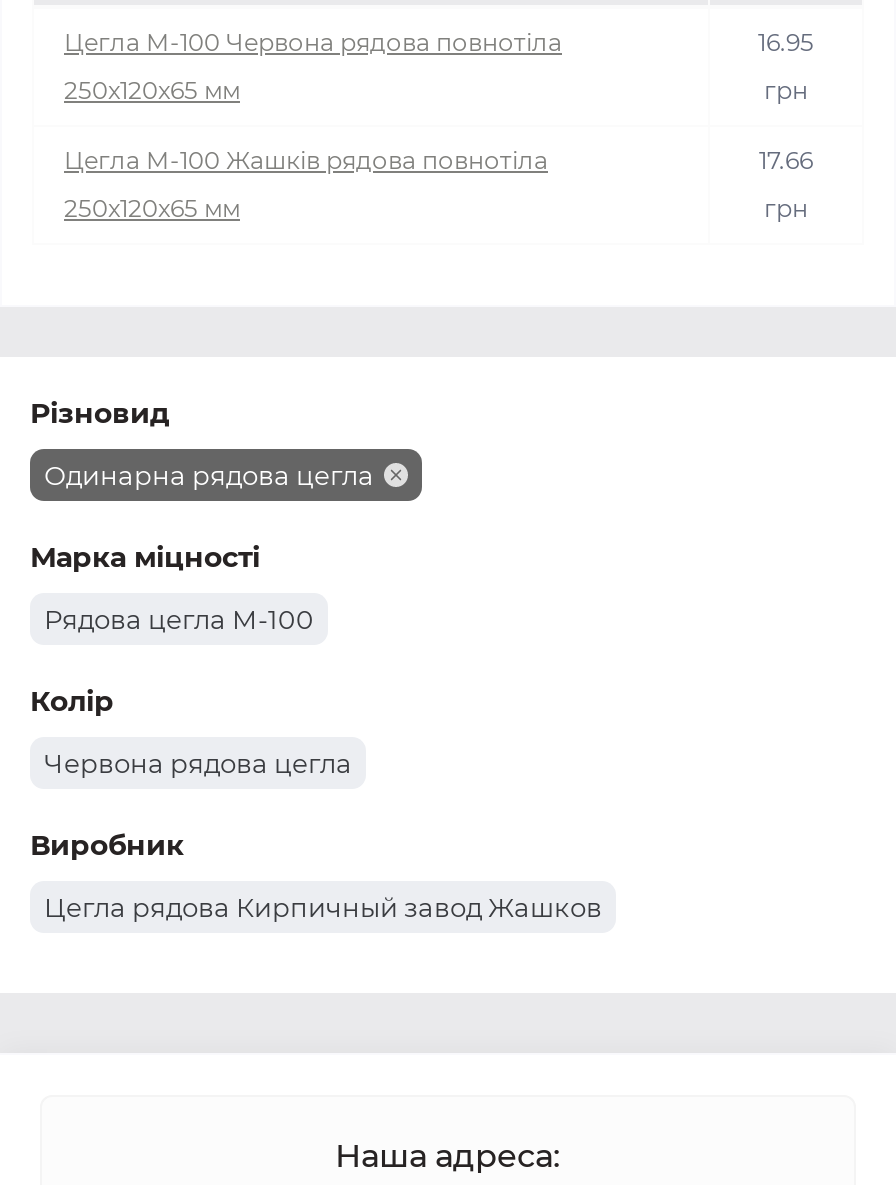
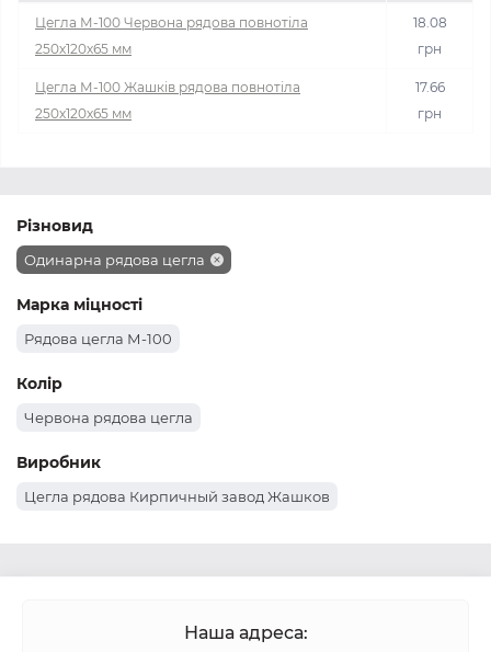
- 16.95
+ 18.08
